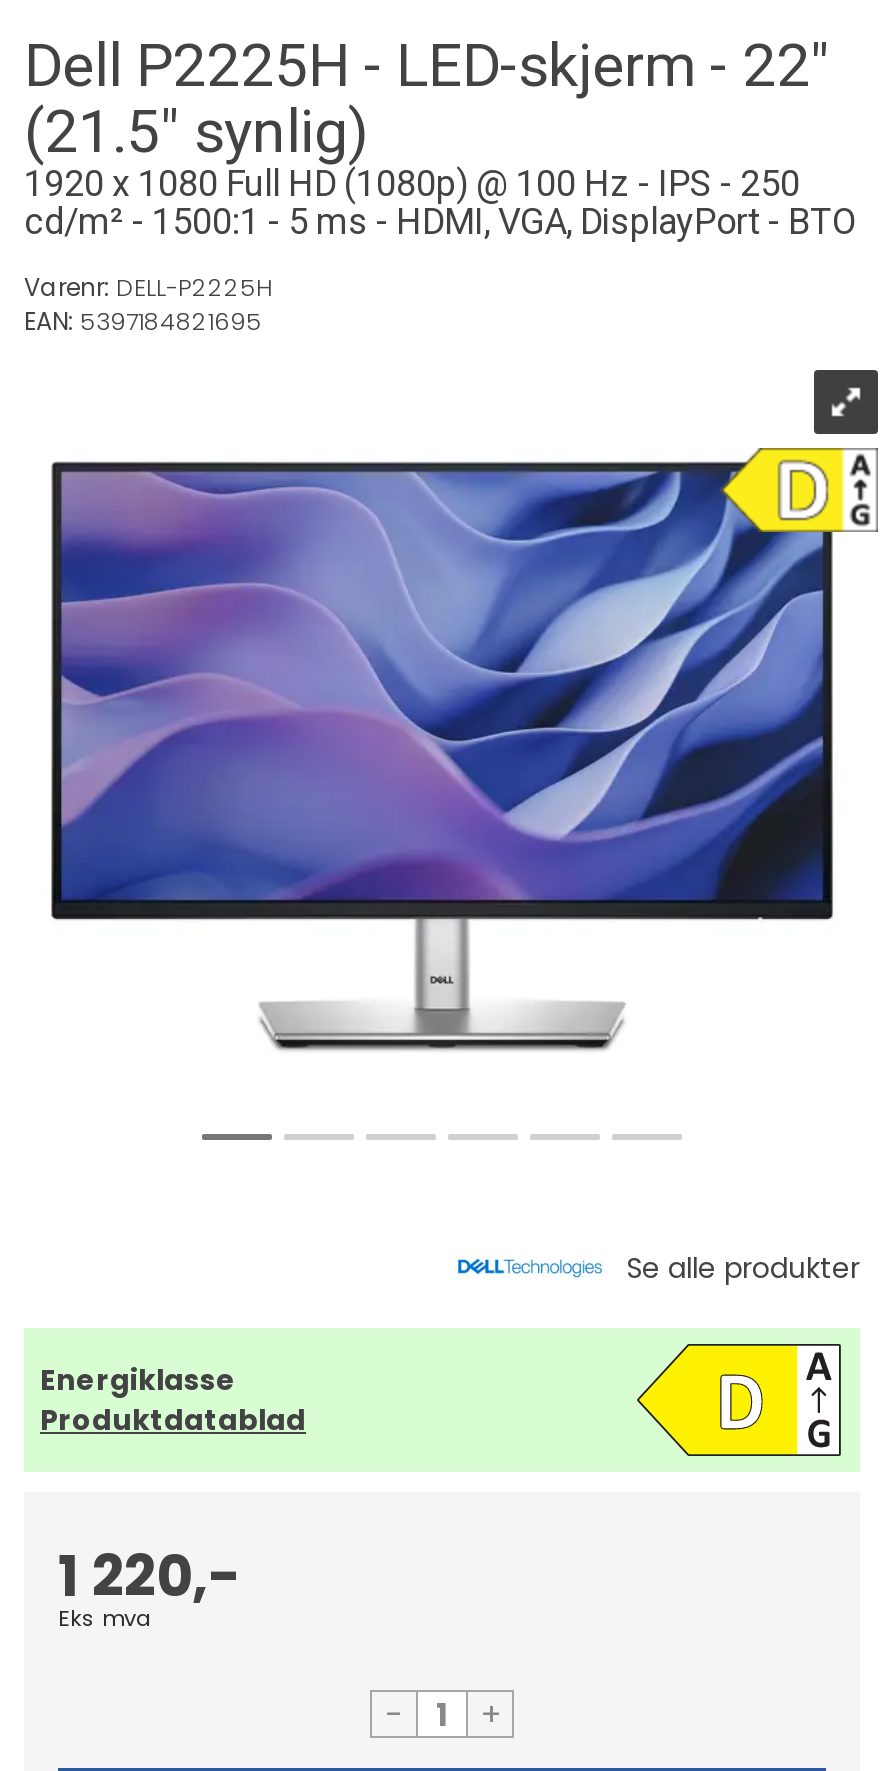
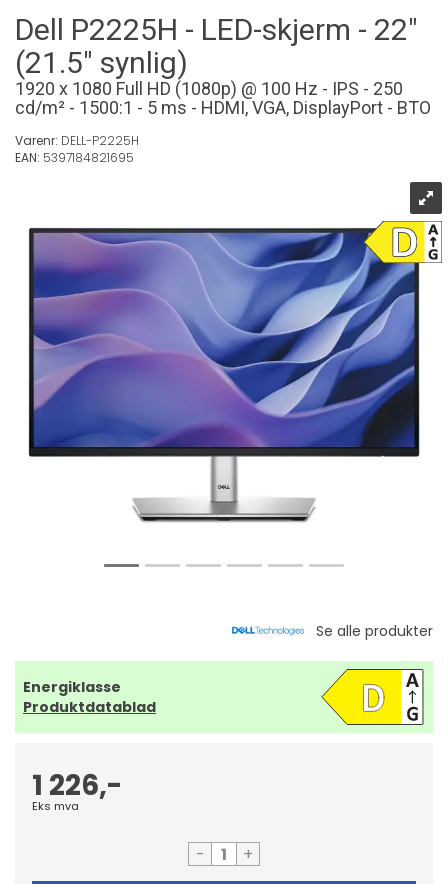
- 1 220,-
+ 1 226,-
